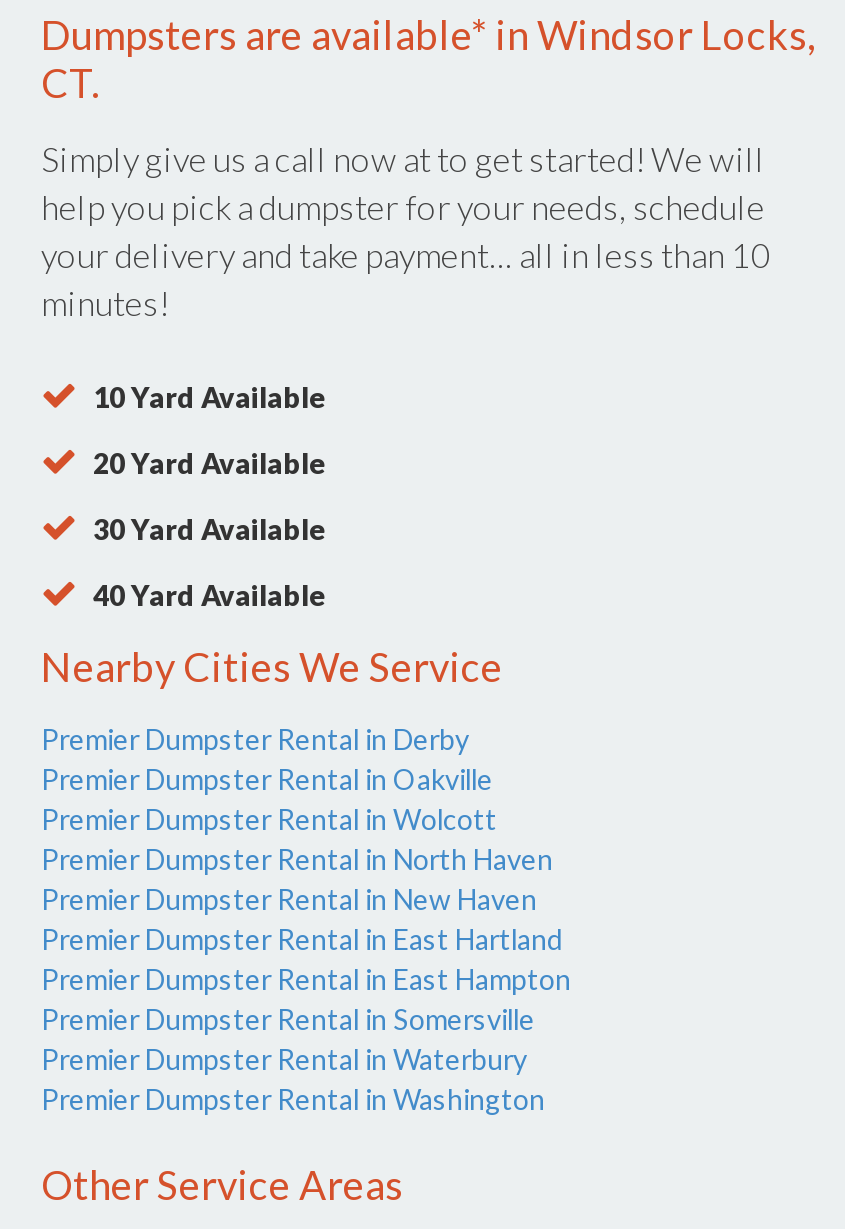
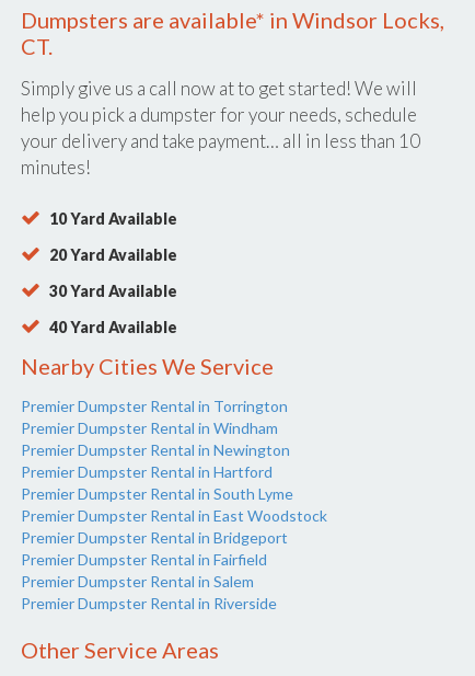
- Premier Dumpster Rental in Derby
- Premier Dumpster Rental in Oakville
- Premier Dumpster Rental in Wolcott
- Premier Dumpster Rental in North Haven
- Premier Dumpster Rental in New Haven
- Premier Dumpster Rental in East Hartland
- Premier Dumpster Rental in East Hampton
- Premier Dumpster Rental in Somersville
- Premier Dumpster Rental in Waterbury
- Premier Dumpster Rental in Washington
+ Premier Dumpster Rental in Torrington
+ Premier Dumpster Rental in Windham
+ Premier Dumpster Rental in Newington
+ Premier Dumpster Rental in Hartford
+ Premier Dumpster Rental in South Lyme
+ Premier Dumpster Rental in East Woodstock
+ Premier Dumpster Rental in Bridgeport
+ Premier Dumpster Rental in Fairfield
+ Premier Dumpster Rental in Salem
+ Premier Dumpster Rental in Riverside
